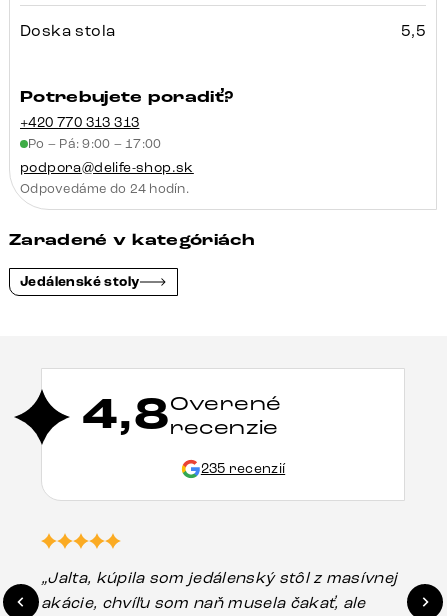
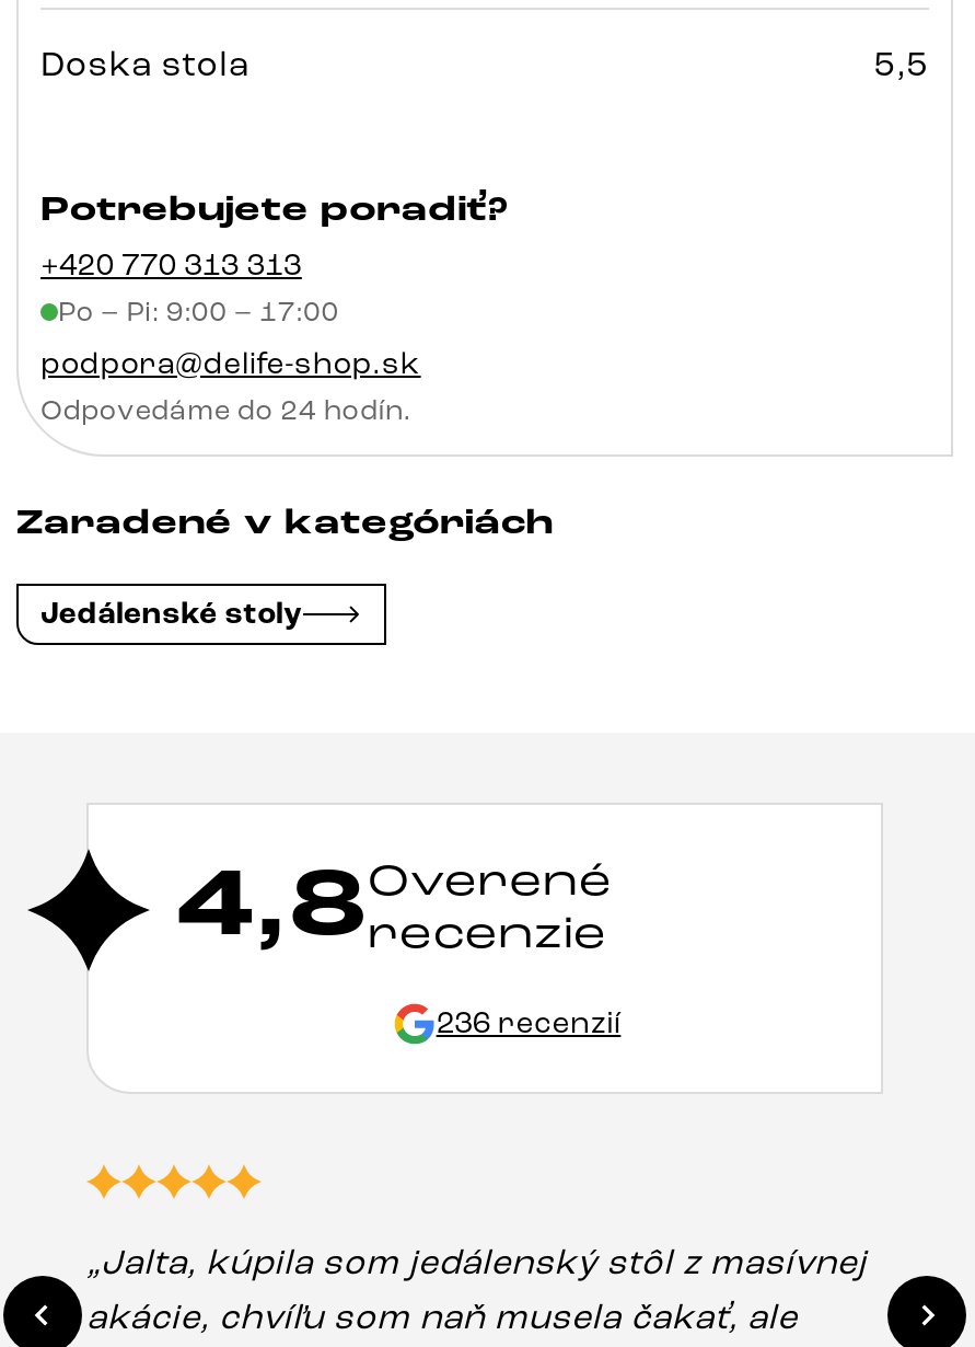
- Po – Pá: 9:00 – 17:00
+ Po – Pi: 9:00 – 17:00

- 235 recenzií
+ 236 recenzií
